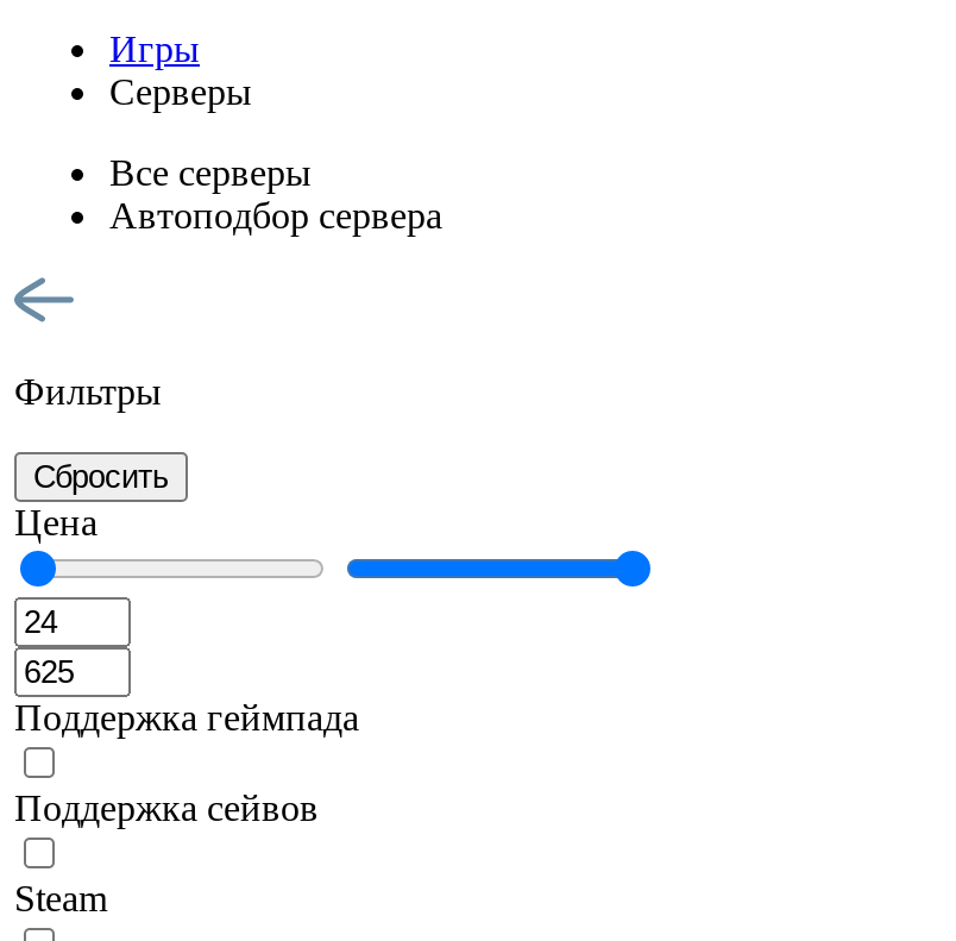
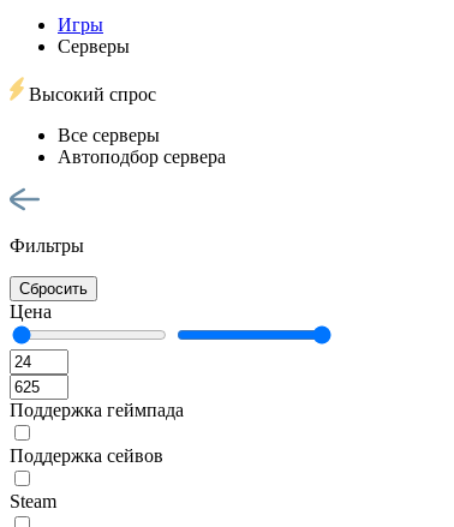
+ Высокий спрос
